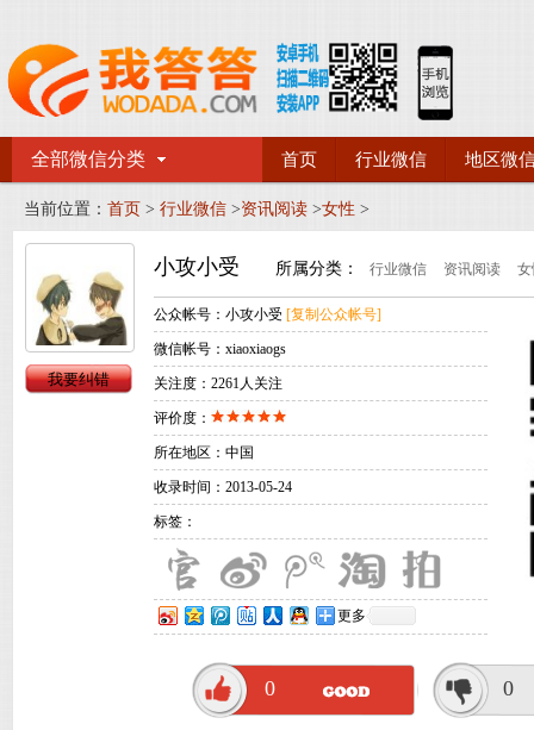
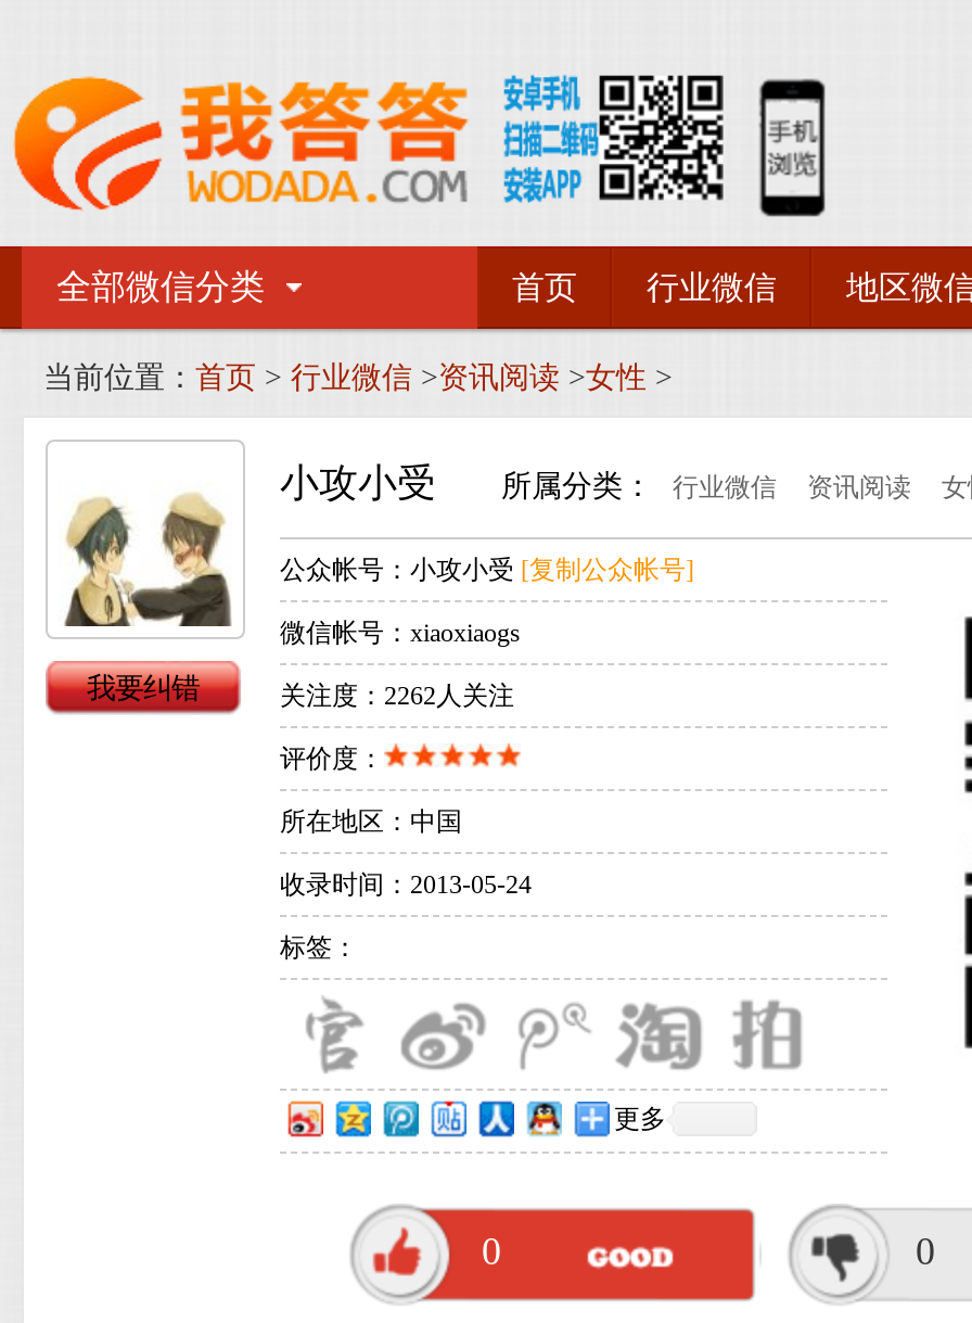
- 关注度：2261人关注
+ 关注度：2262人关注
